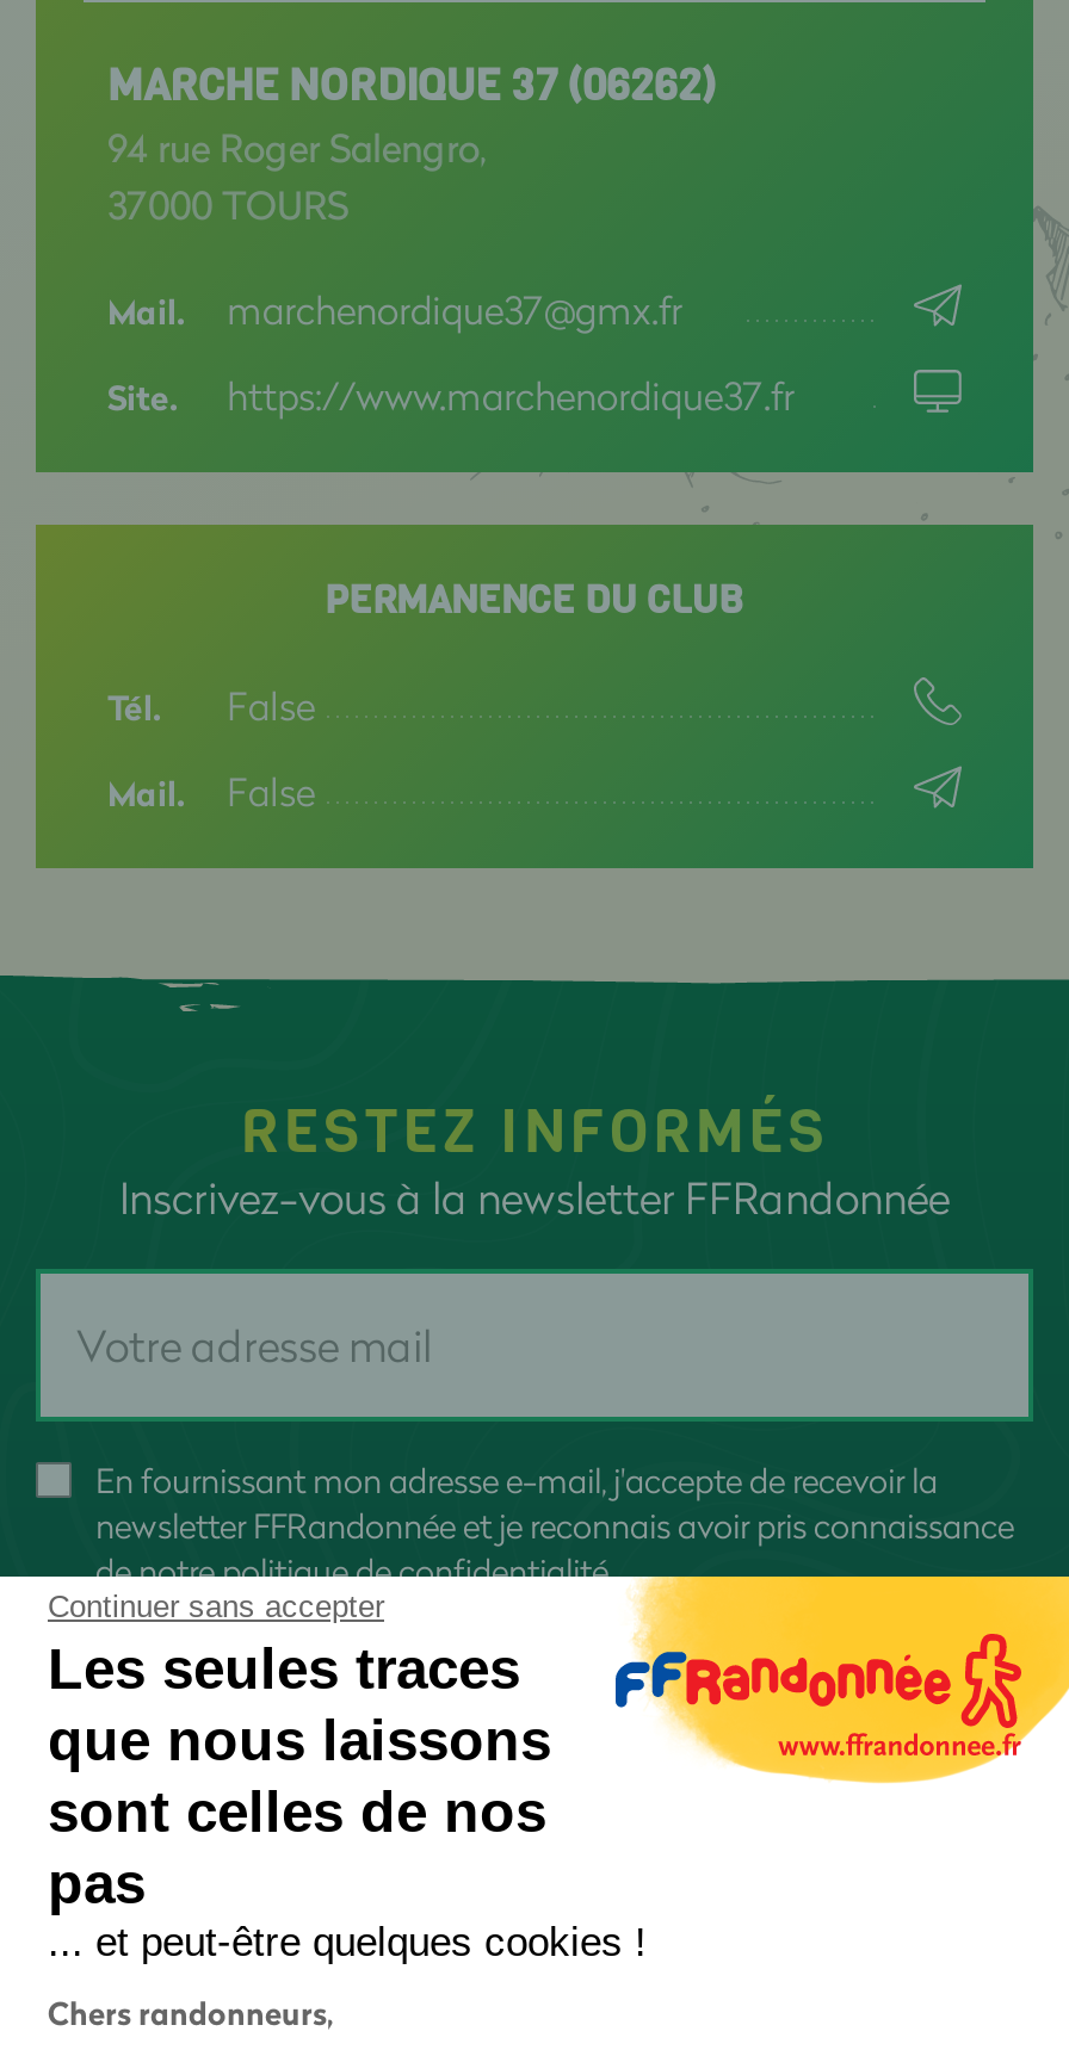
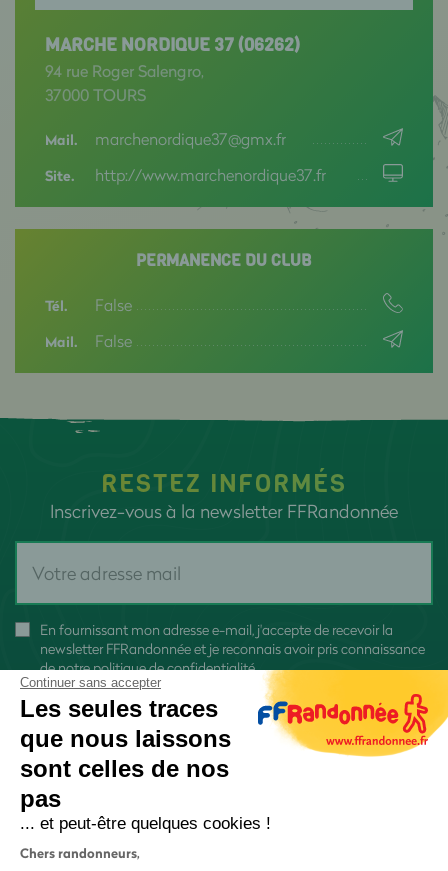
- https://www.marchenordique37.fr
+ http://www.marchenordique37.fr
